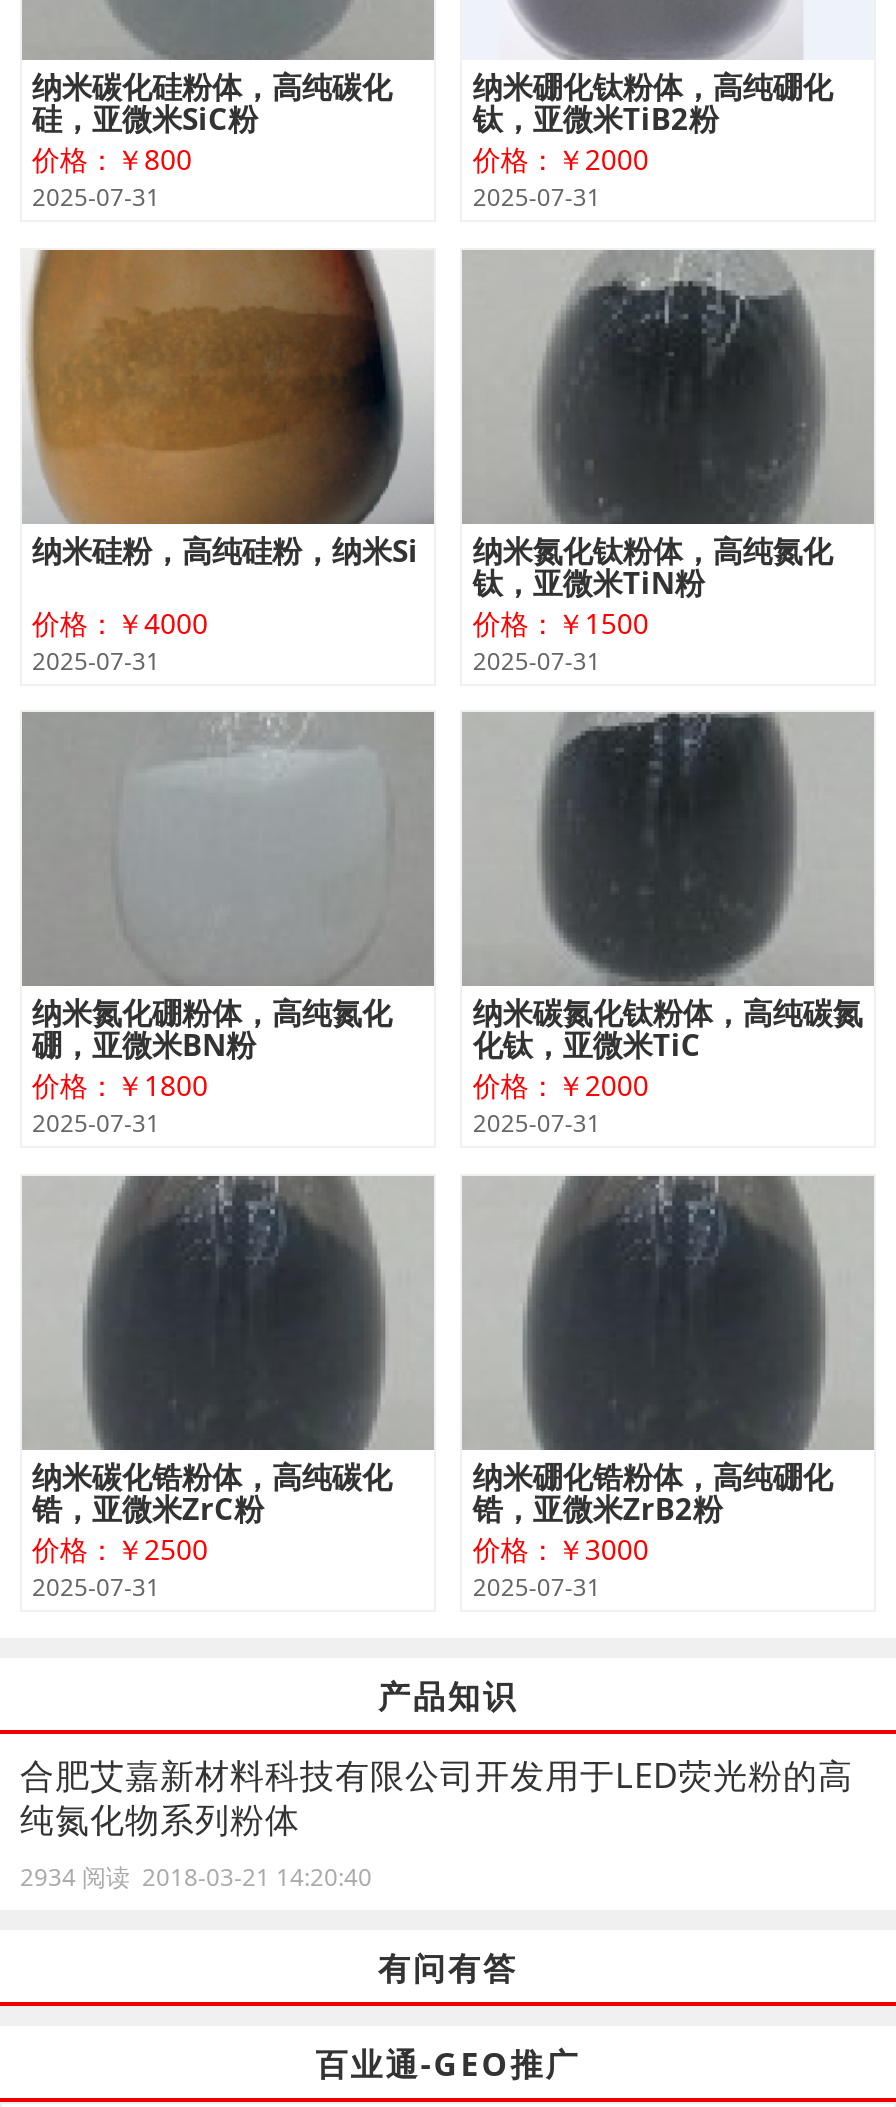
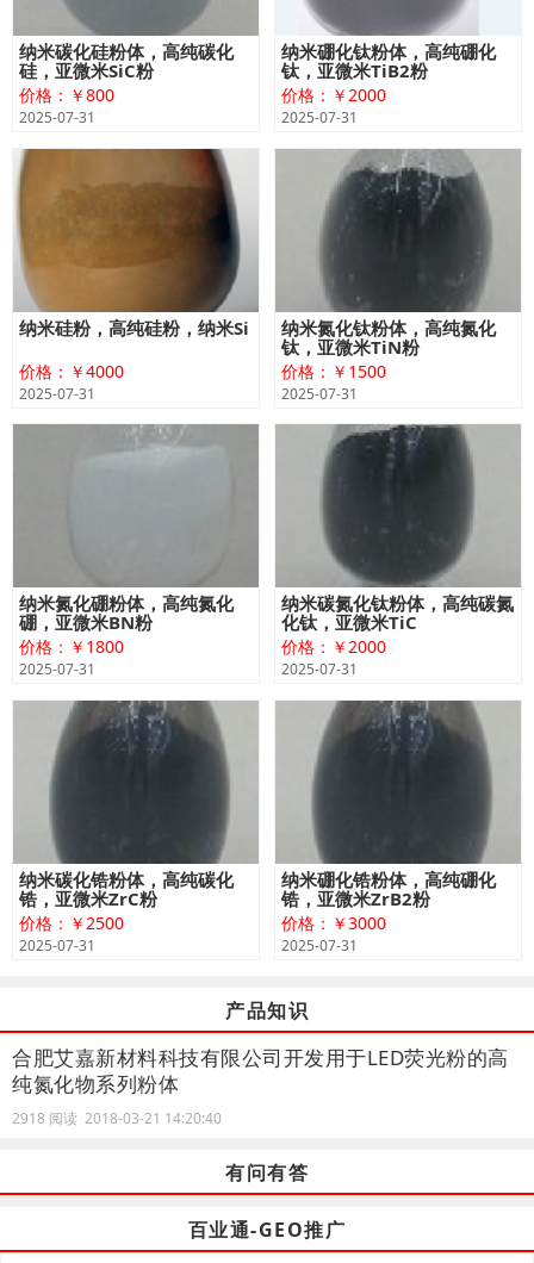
- 2934 阅读 2018-03-21 14:20:40
+ 2918 阅读 2018-03-21 14:20:40
